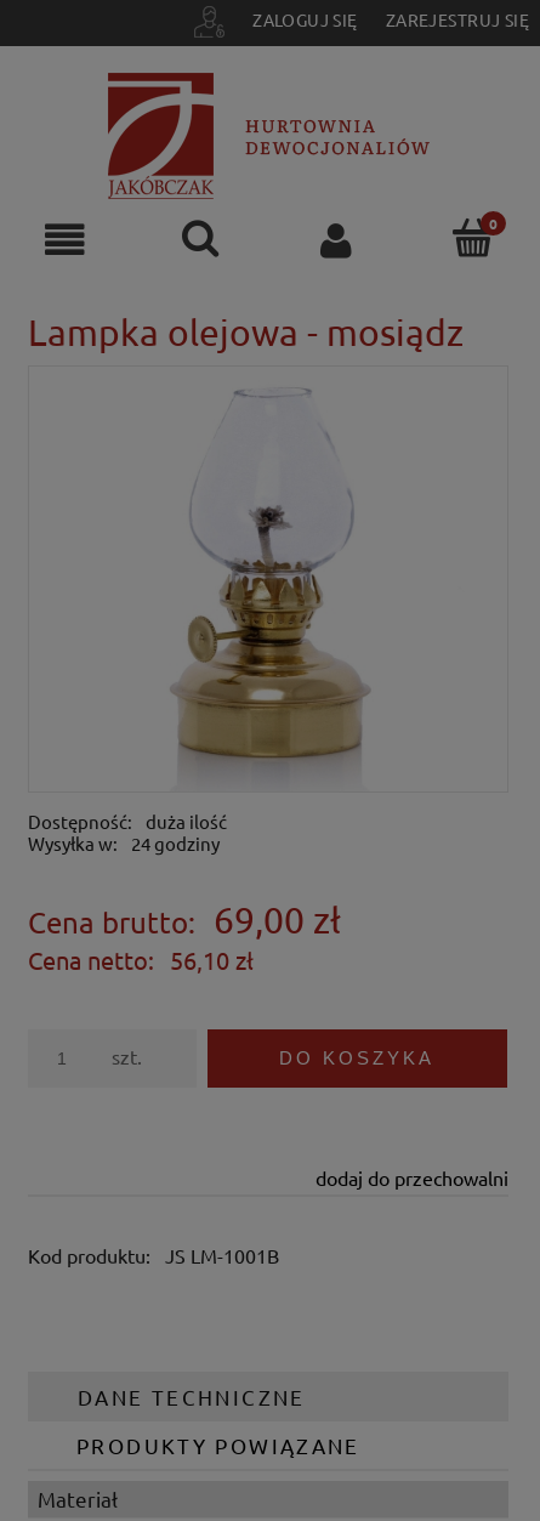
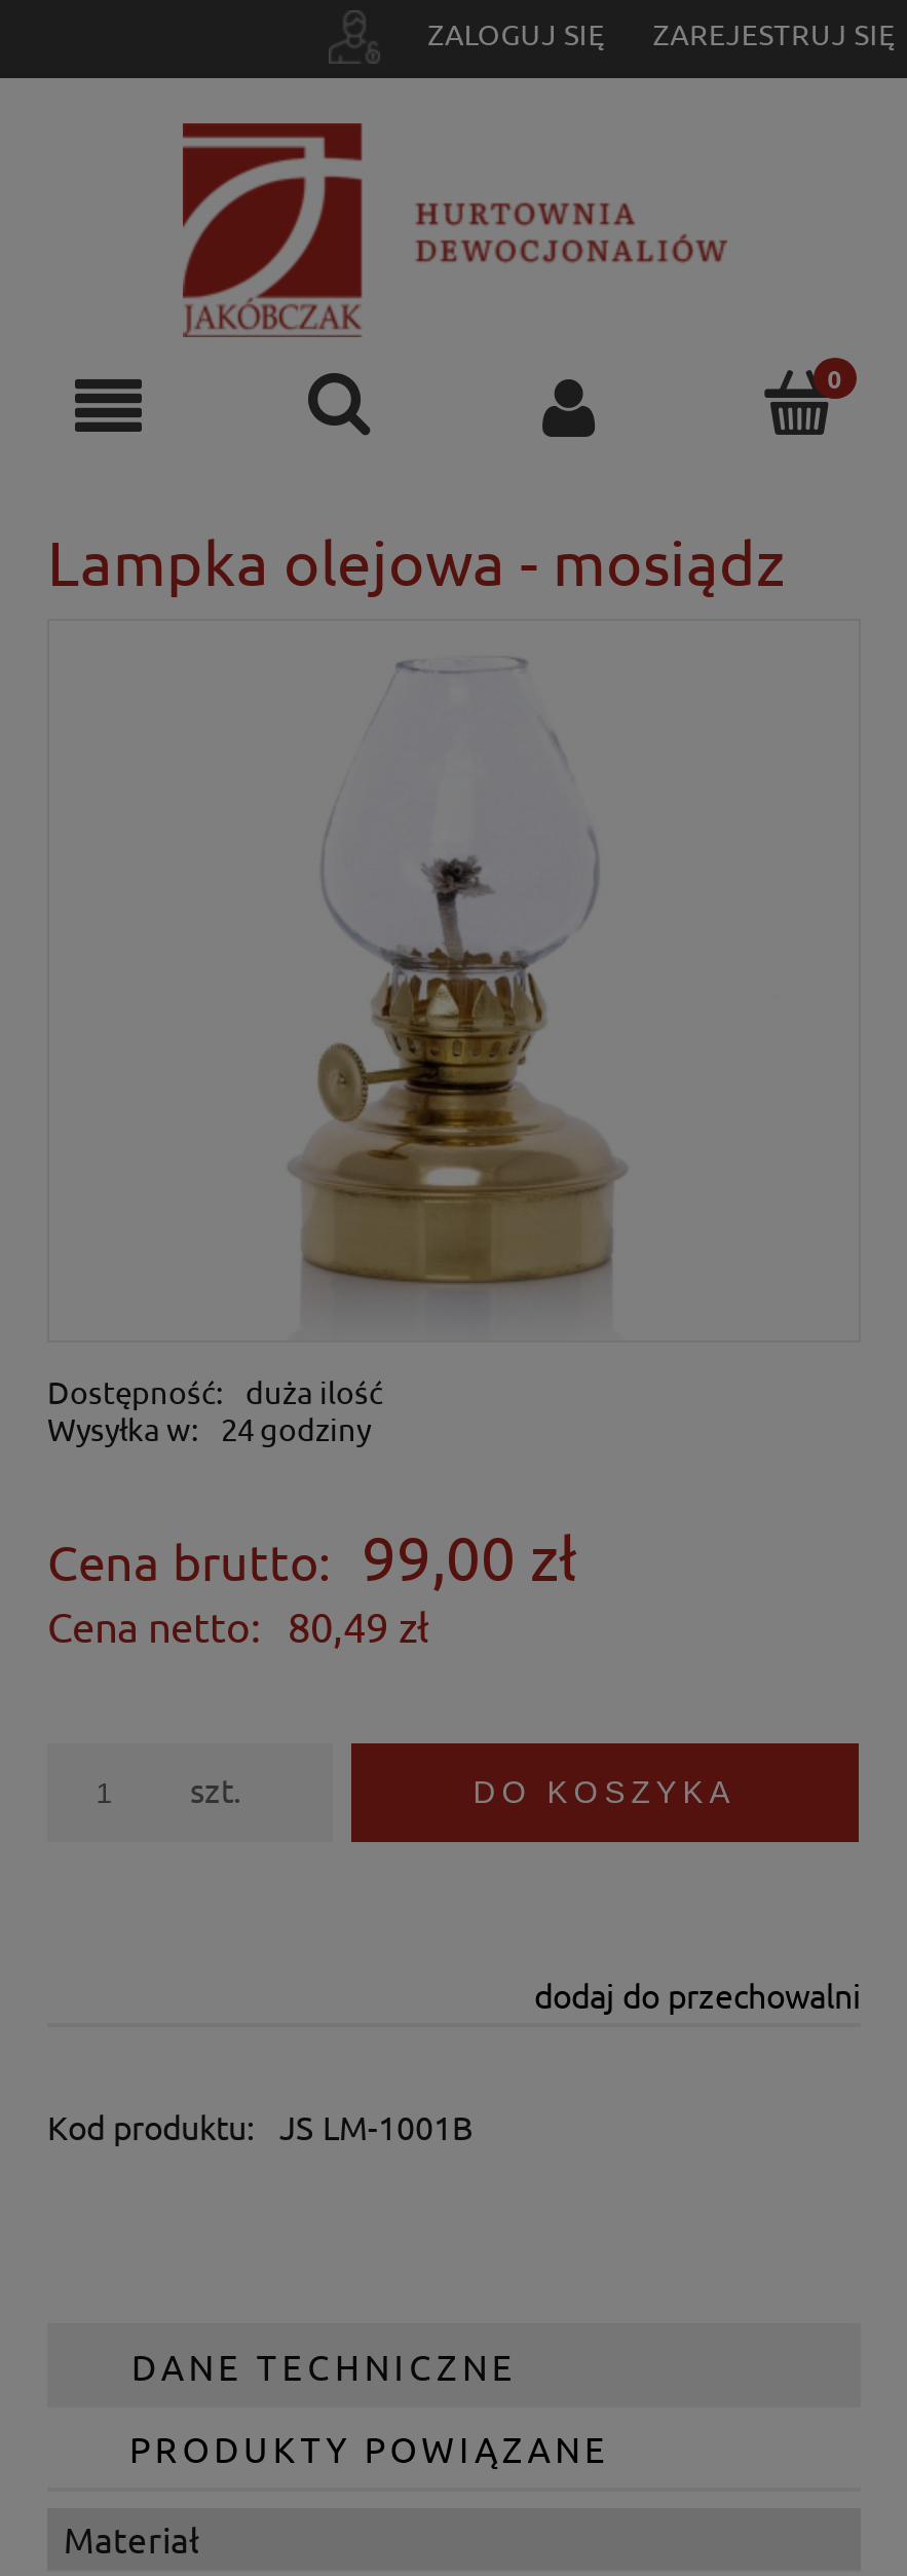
- Cena brutto: 69,00 zł
+ Cena brutto: 99,00 zł

- Cena netto: 56,10 zł
+ Cena netto: 80,49 zł
